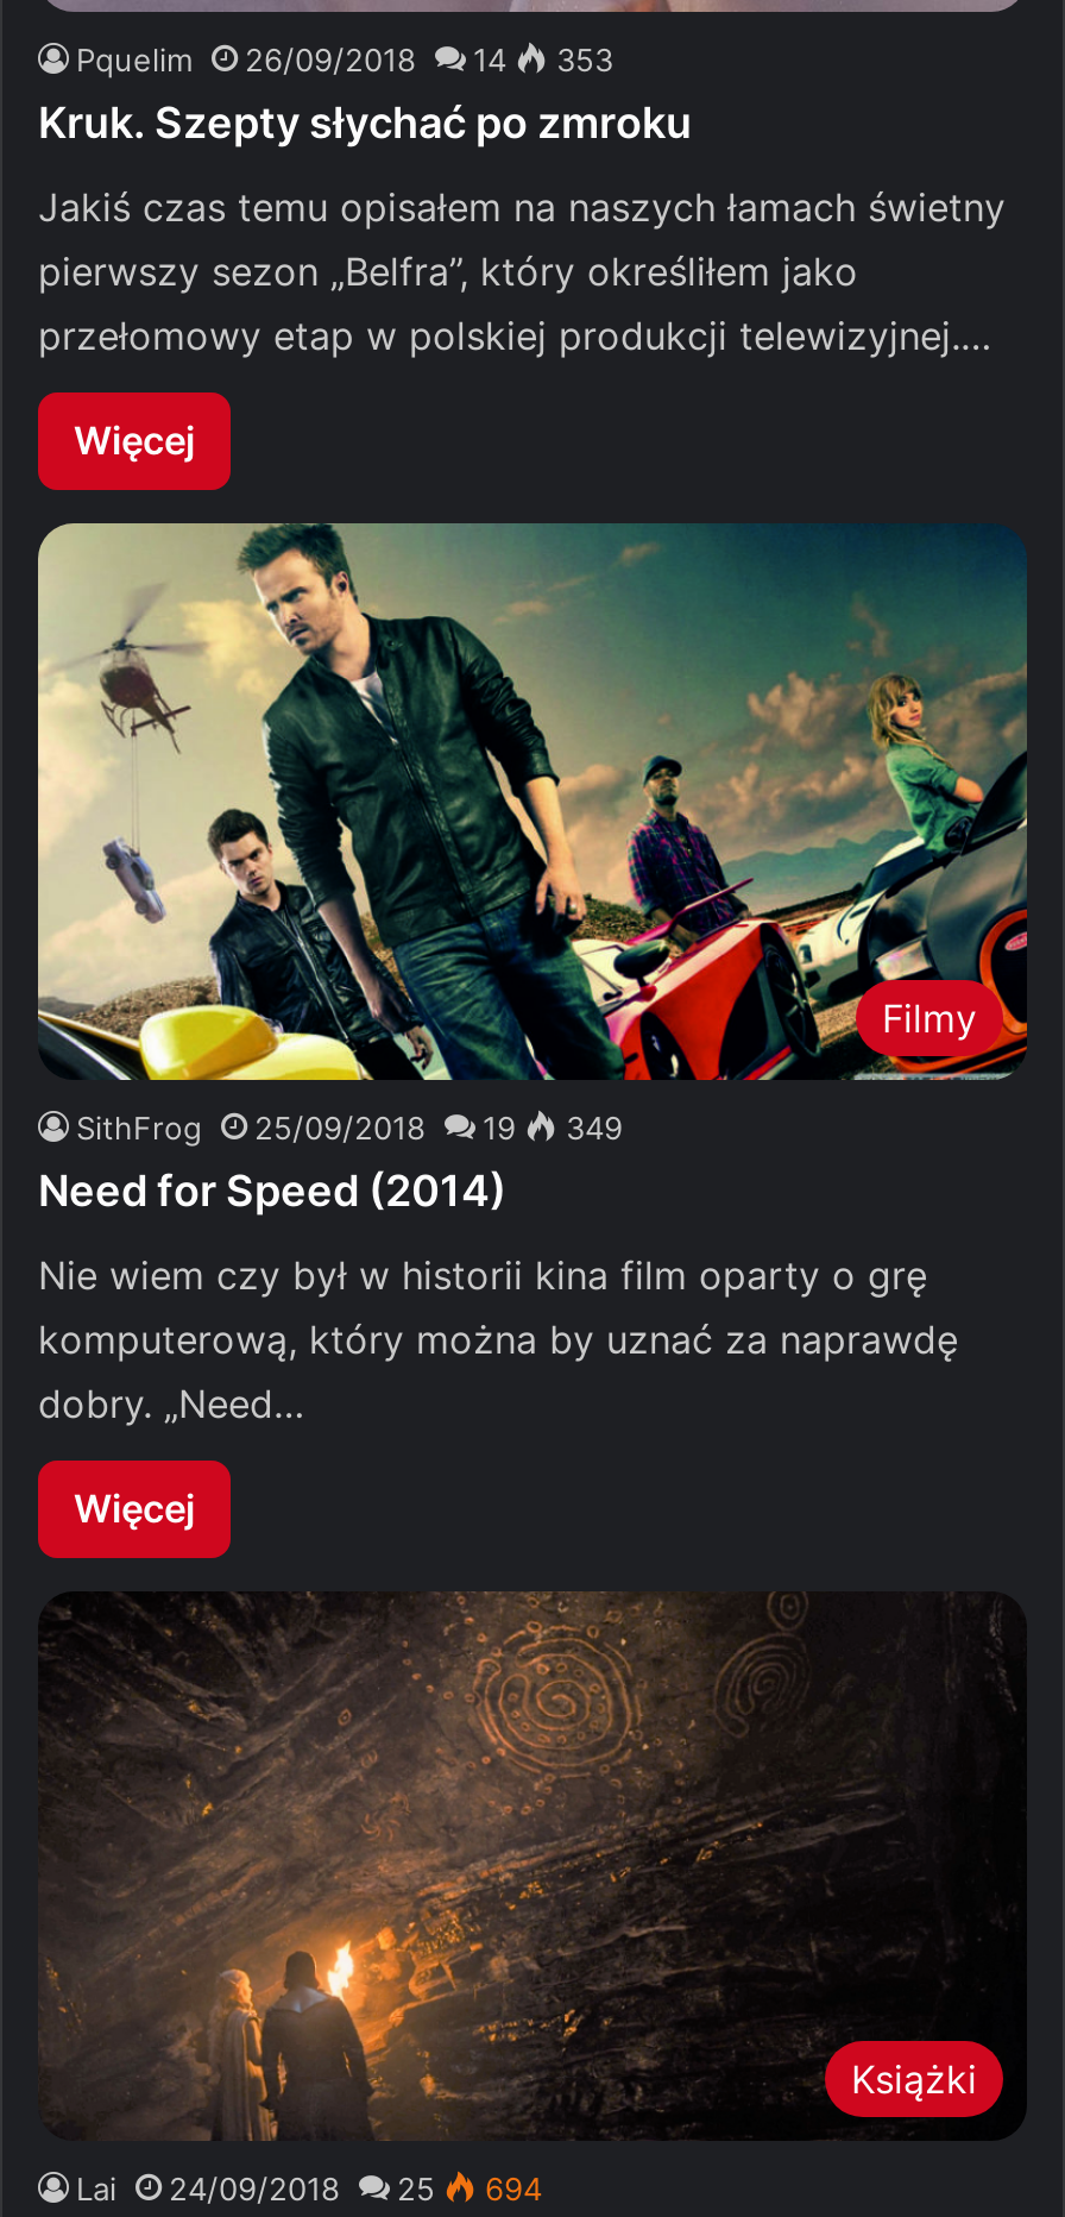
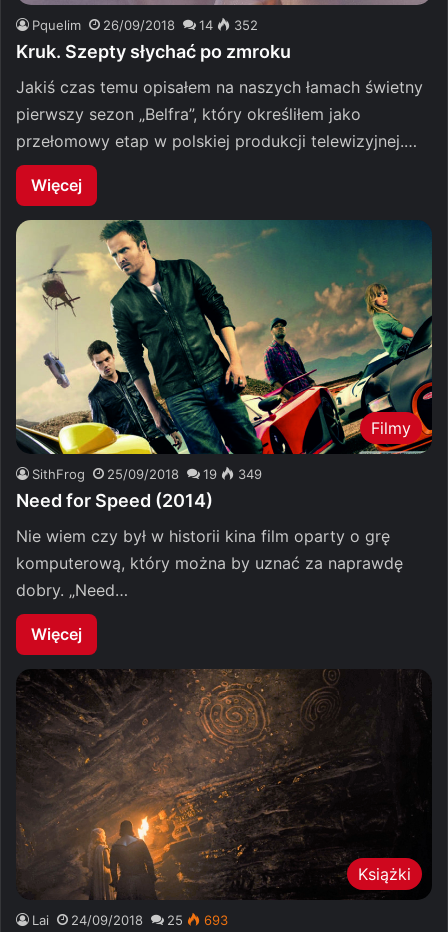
- Pquelim 26/09/2018 14 353
+ Pquelim 26/09/2018 14 352

- Lai 24/09/2018 25 694
+ Lai 24/09/2018 25 693
